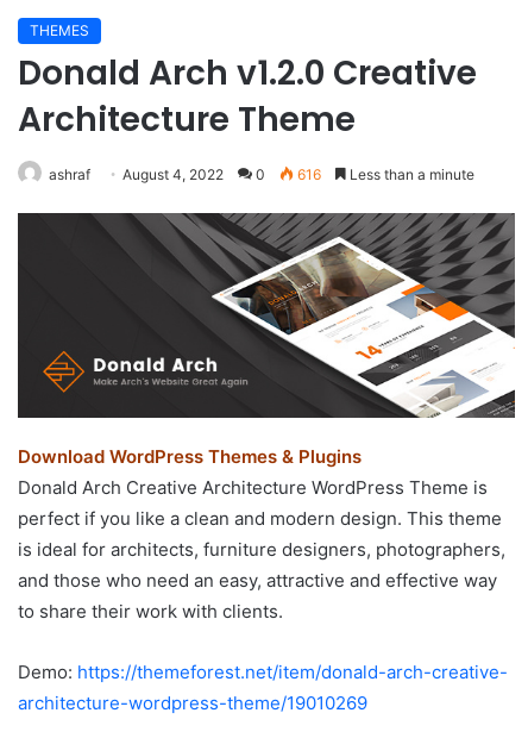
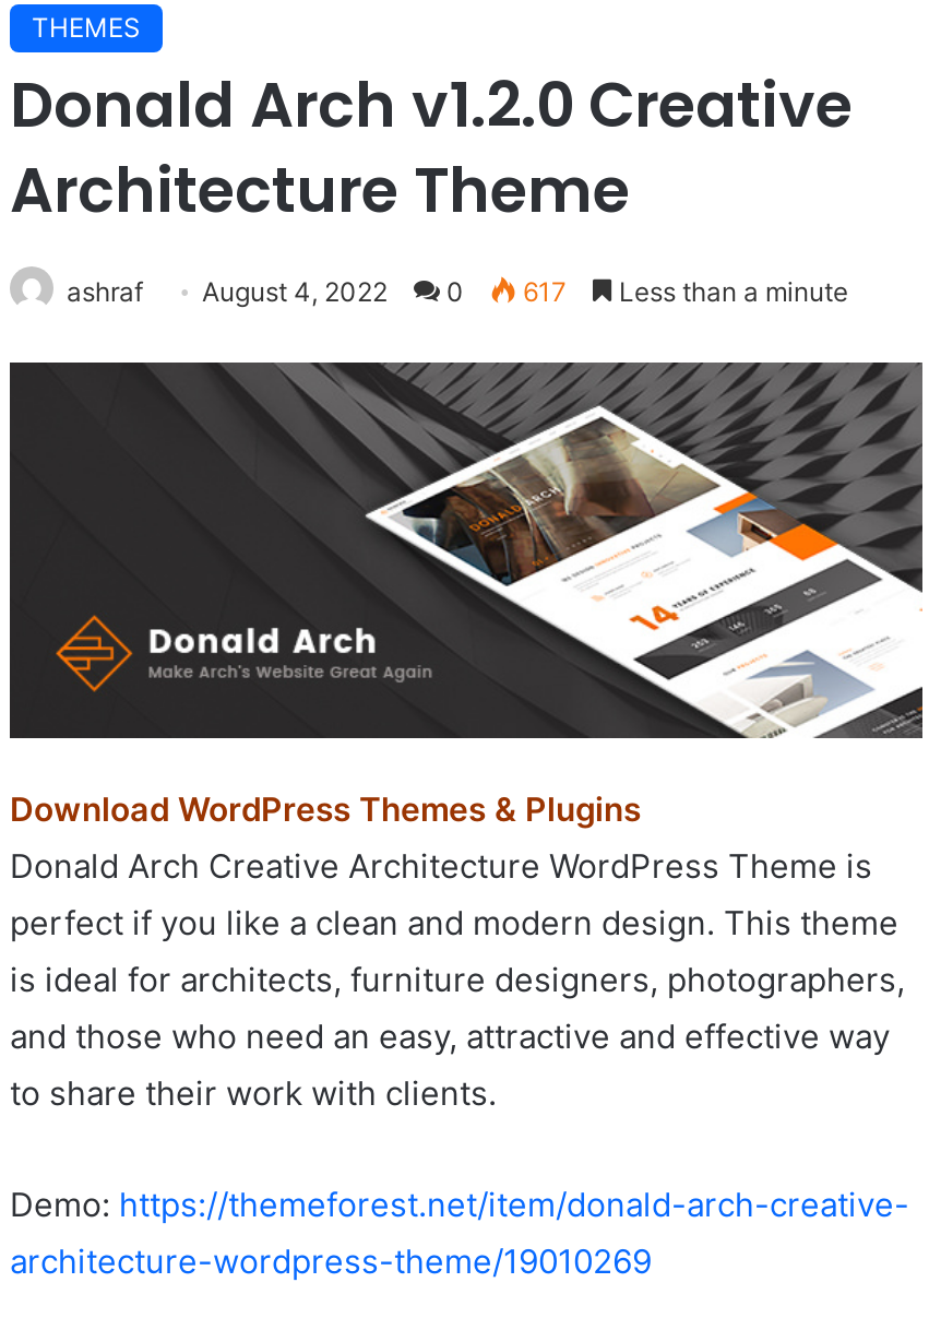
- ashraf August 4, 2022 0 616 Less than a minute
+ ashraf August 4, 2022 0 617 Less than a minute
